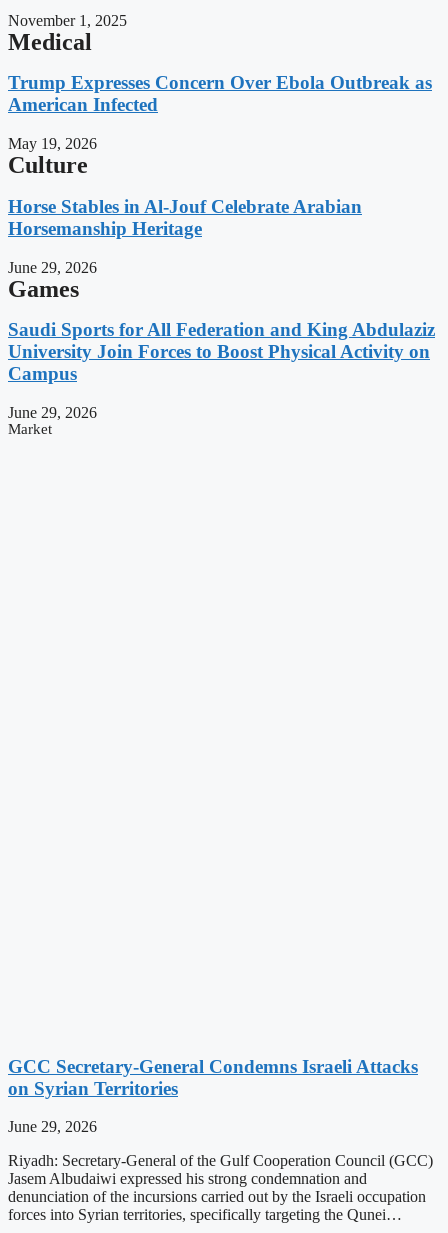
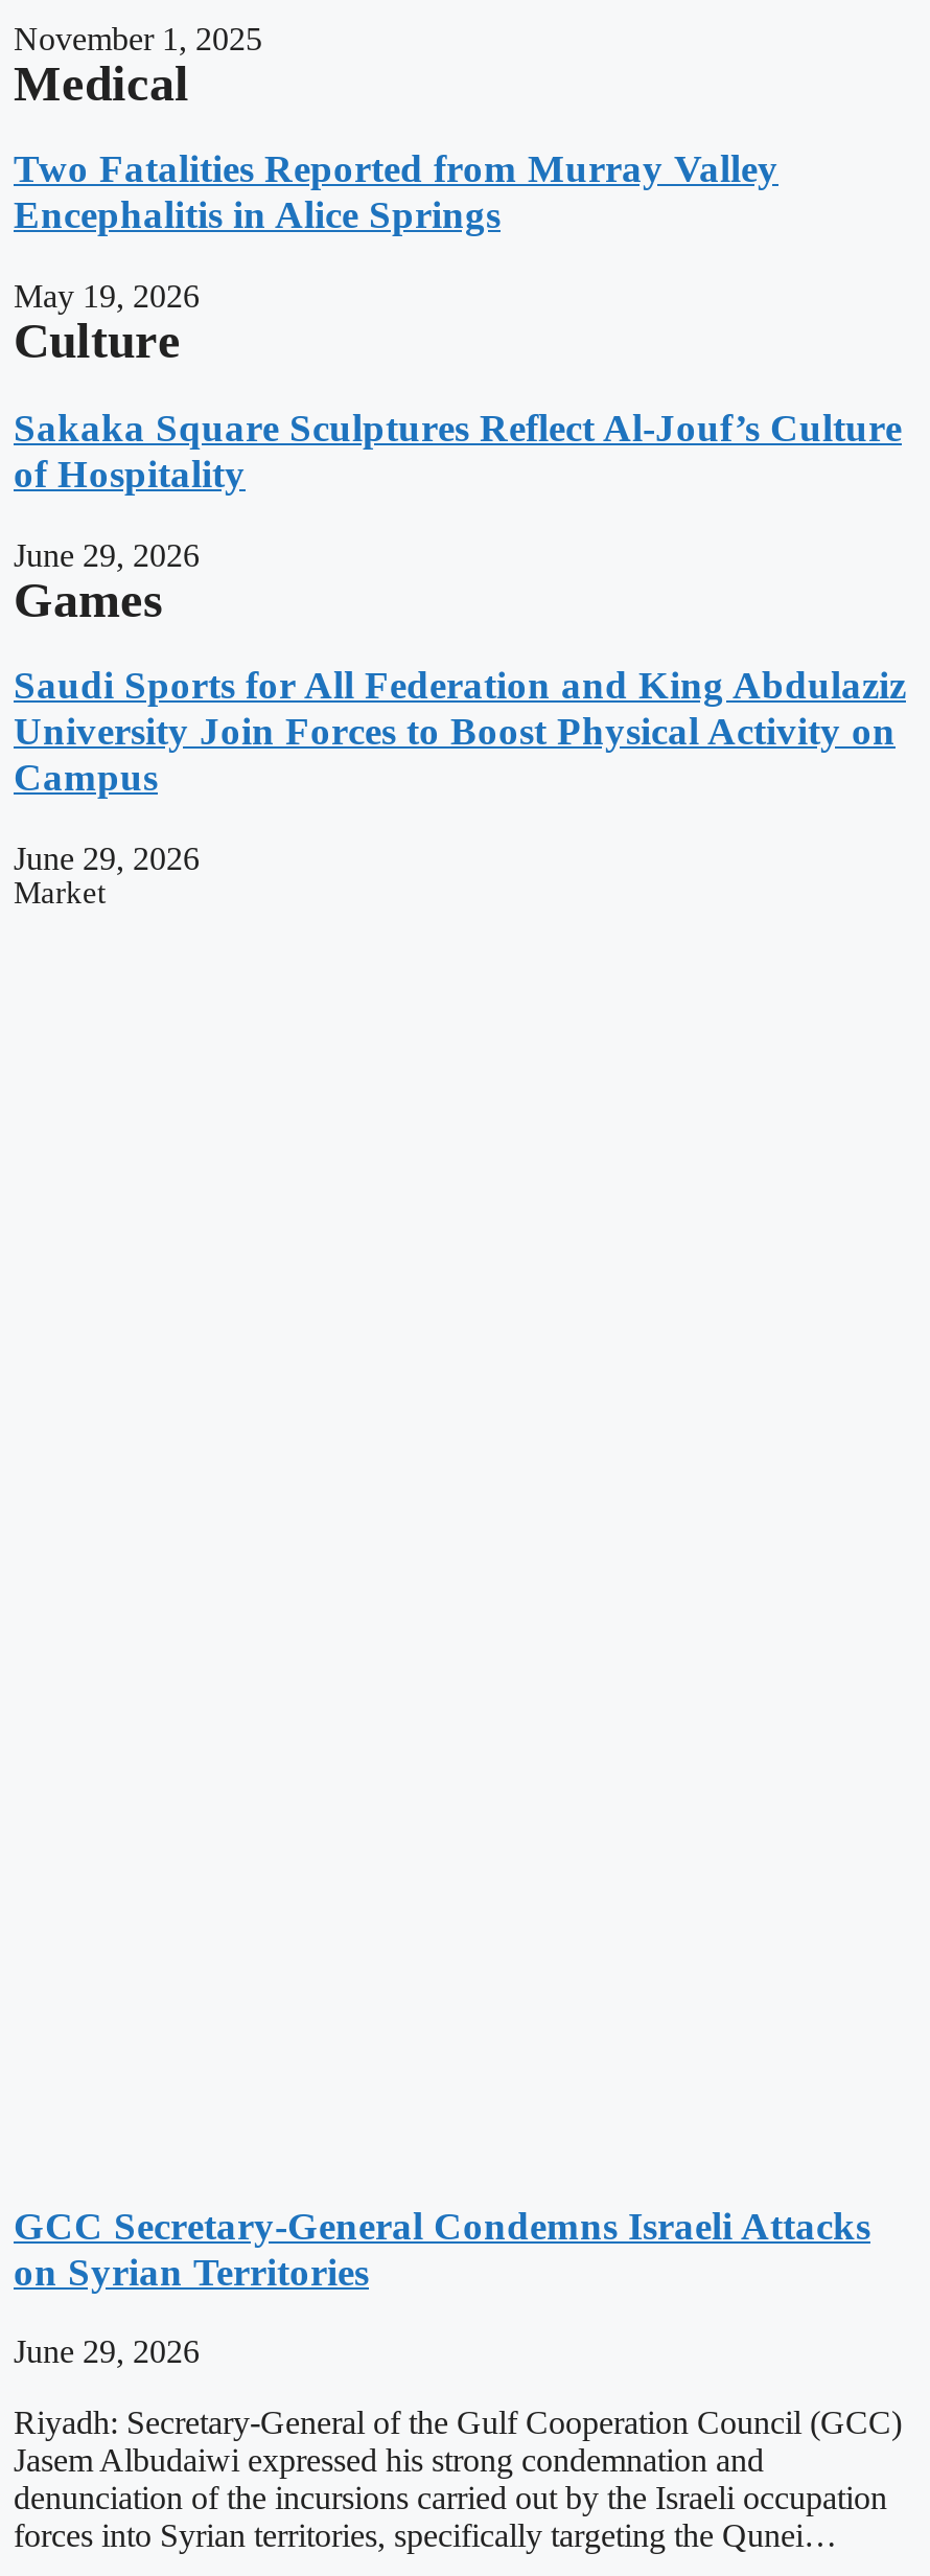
- Trump Expresses Concern Over Ebola Outbreak as
- American Infected
+ Two Fatalities Reported from Murray Valley
+ Encephalitis in Alice Springs

- Horse Stables in Al-Jouf Celebrate Arabian
- Horsemanship Heritage
+ Sakaka Square Sculptures Reflect Al-Jouf’s Culture
+ of Hospitality
